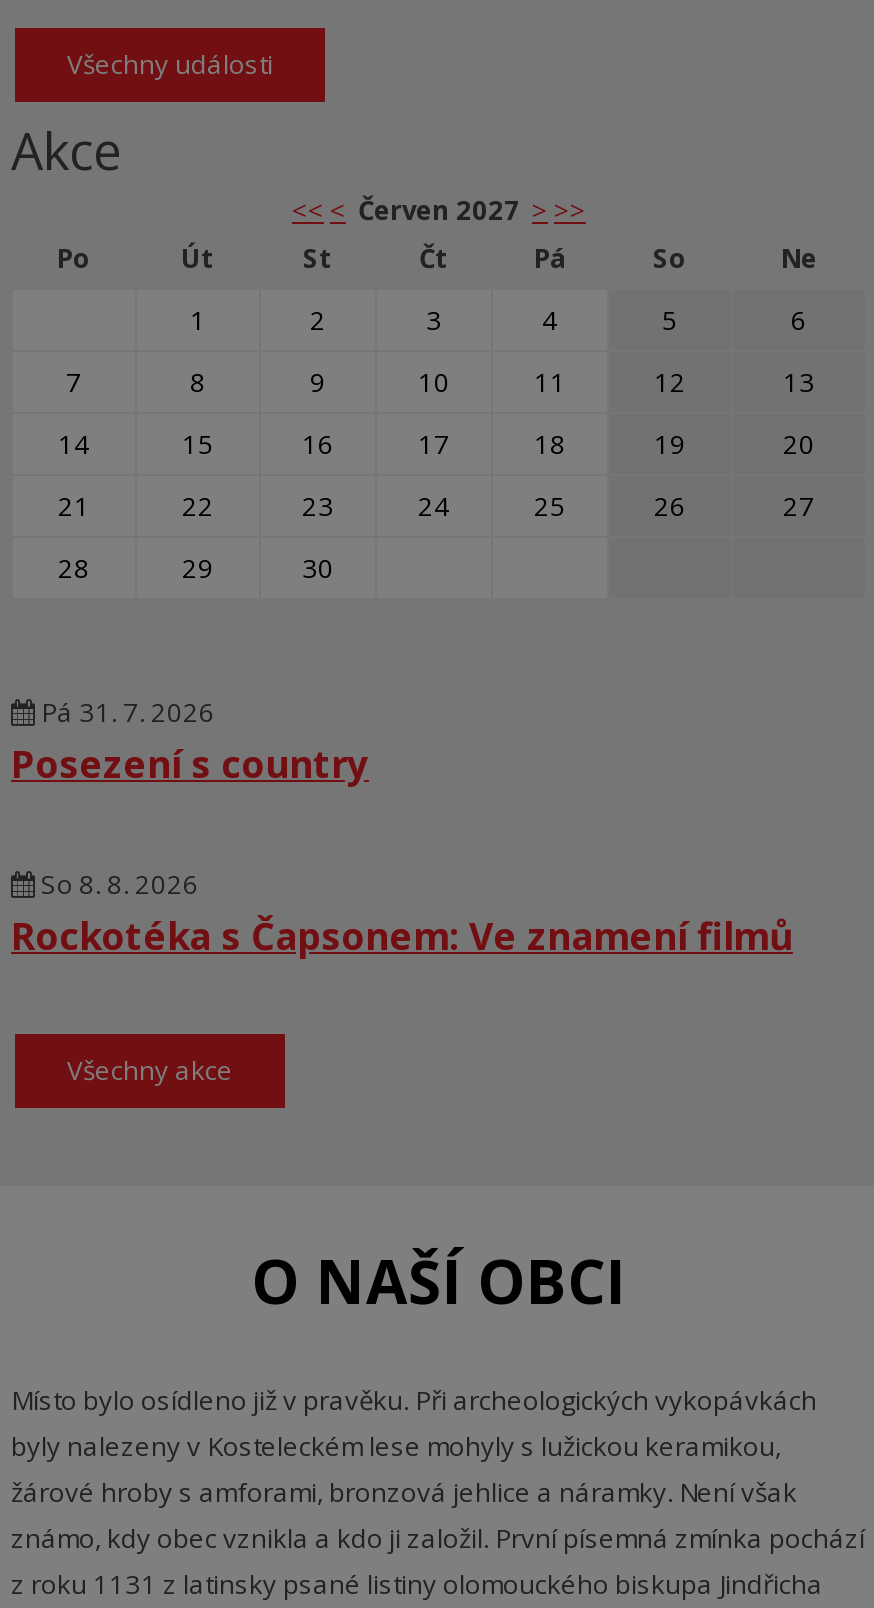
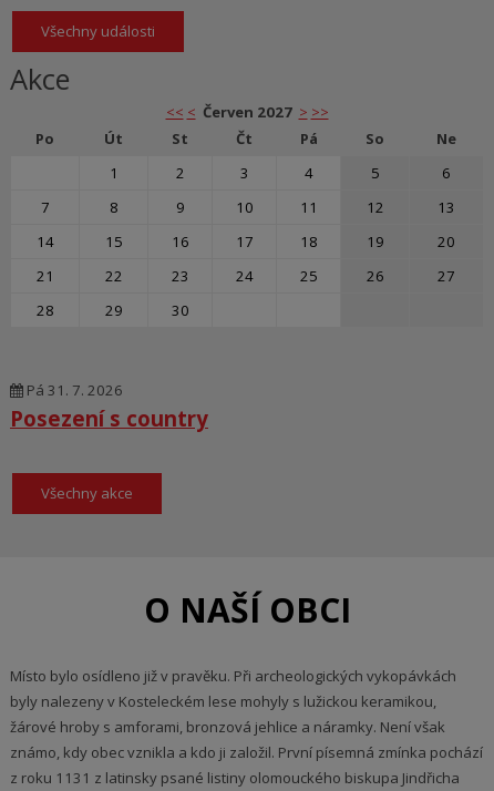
- So 8. 8. 2026
- Rockotéka s Čapsonem: Ve znamení filmů
